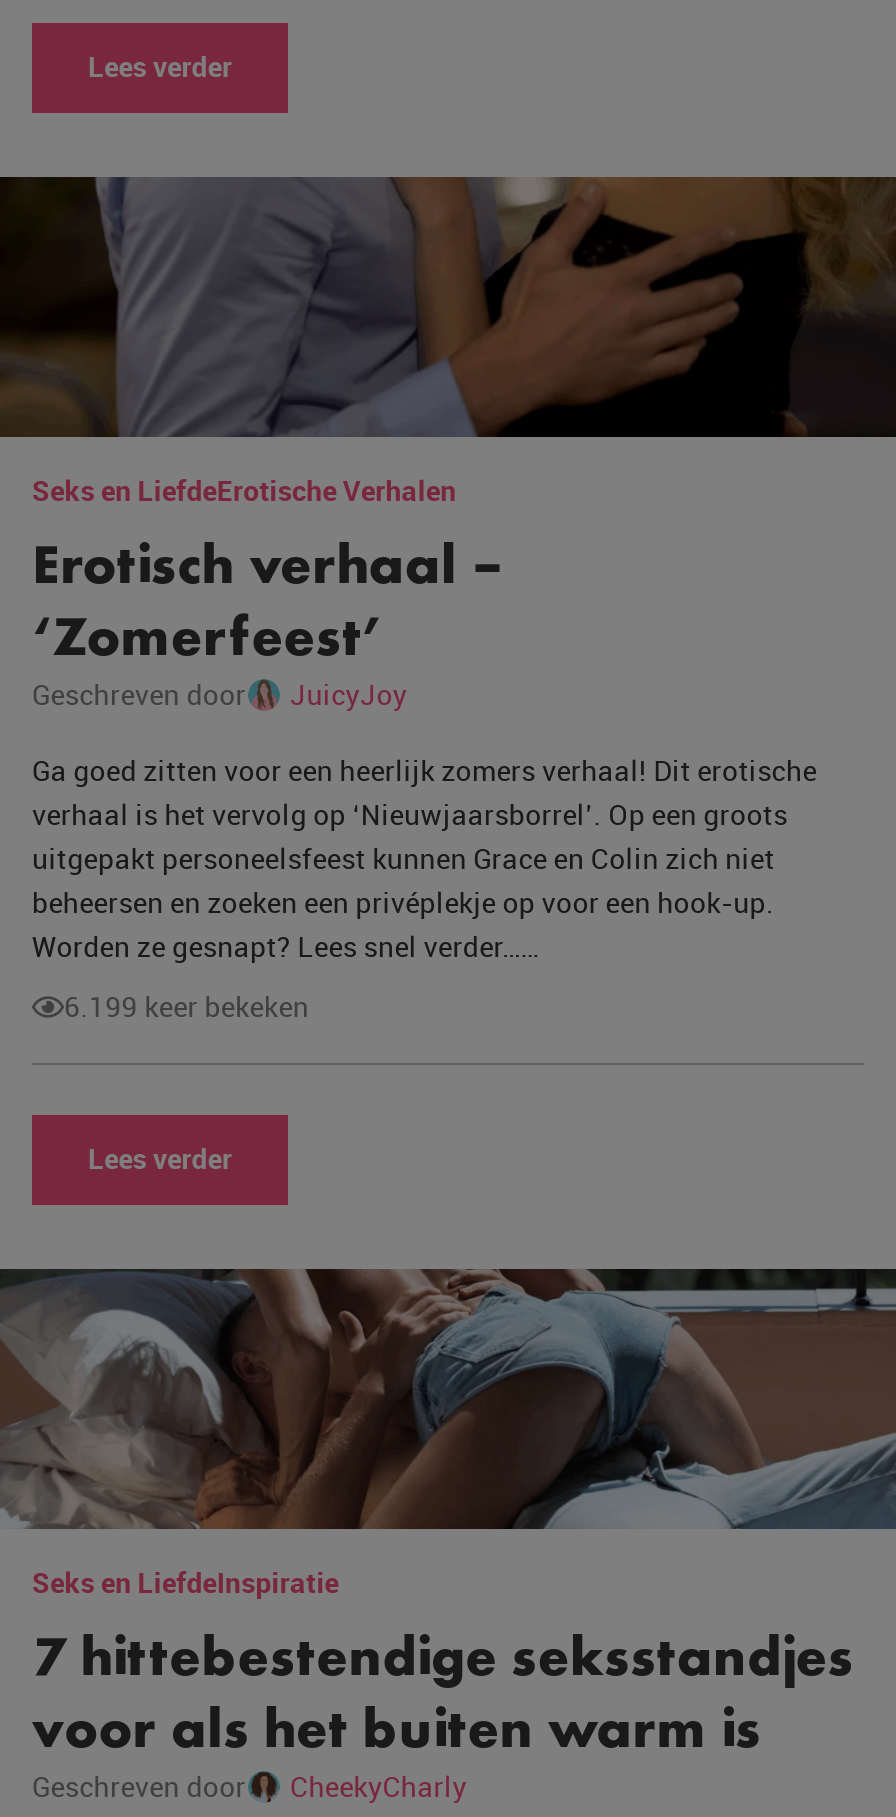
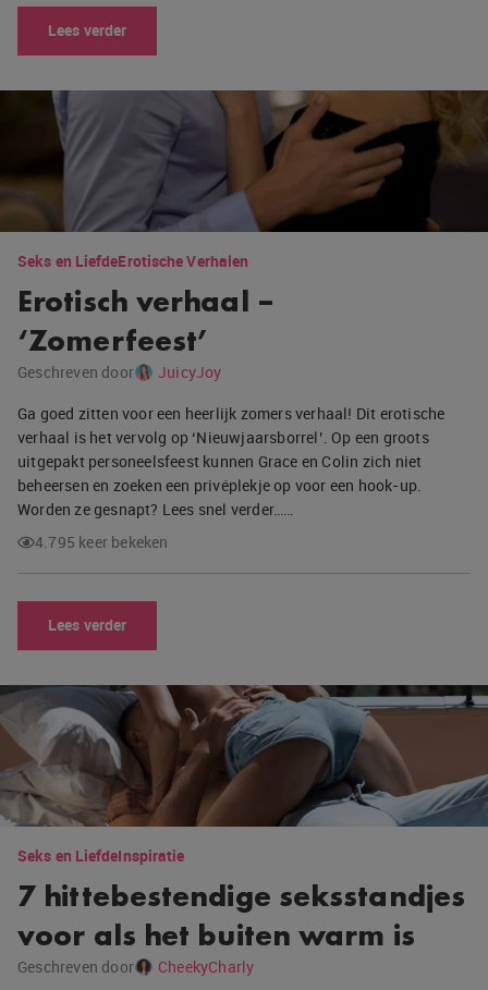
- 6.199 keer bekeken
+ 4.795 keer bekeken
